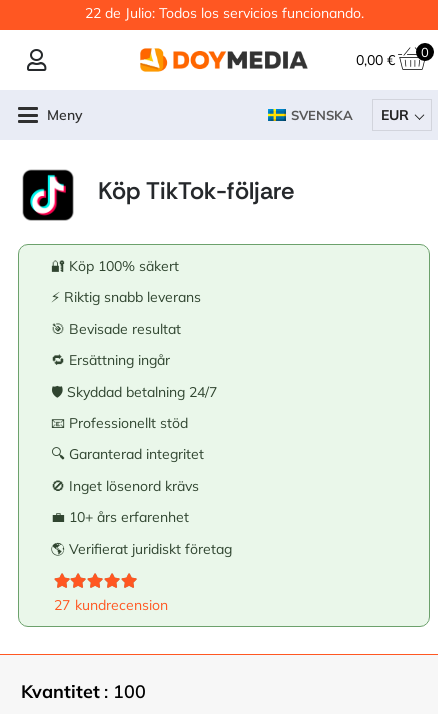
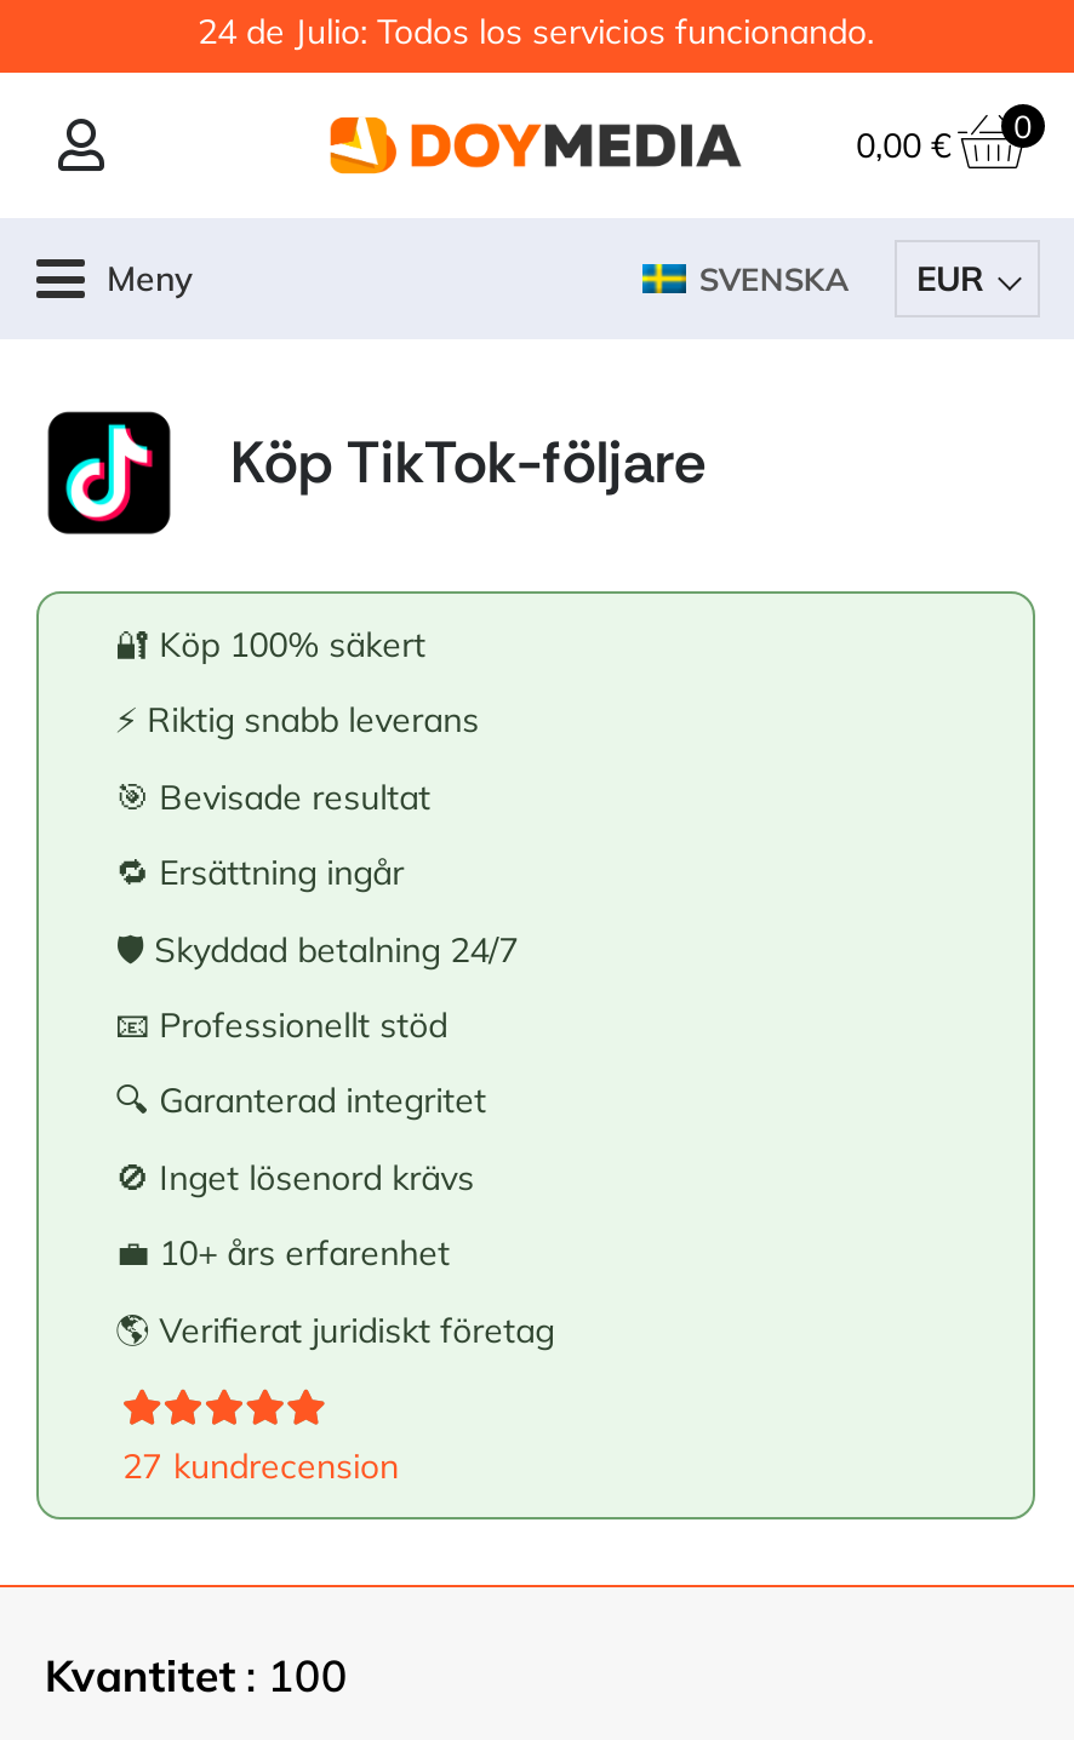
- 22 de Julio: Todos los servicios funcionando.
+ 24 de Julio: Todos los servicios funcionando.
